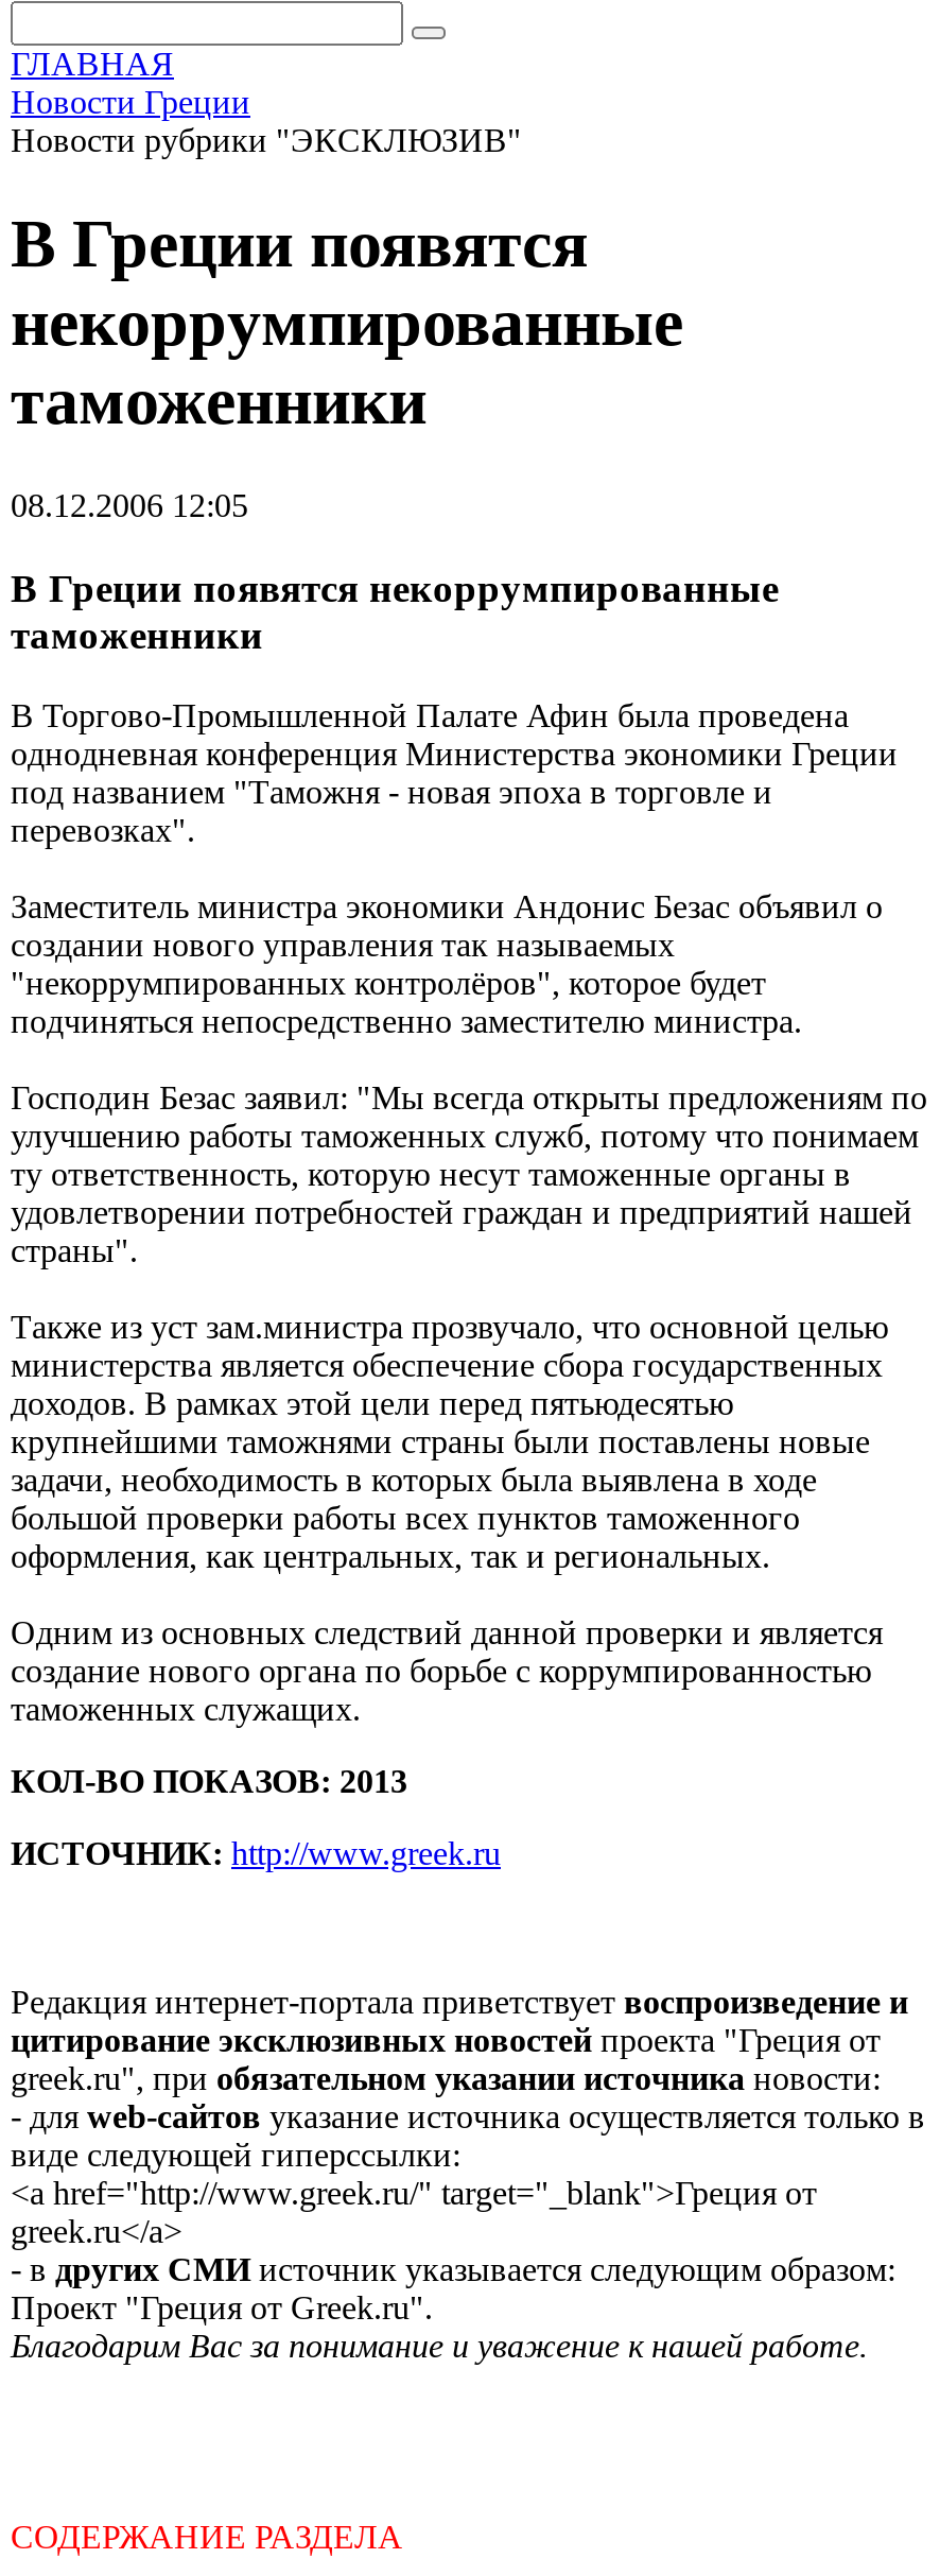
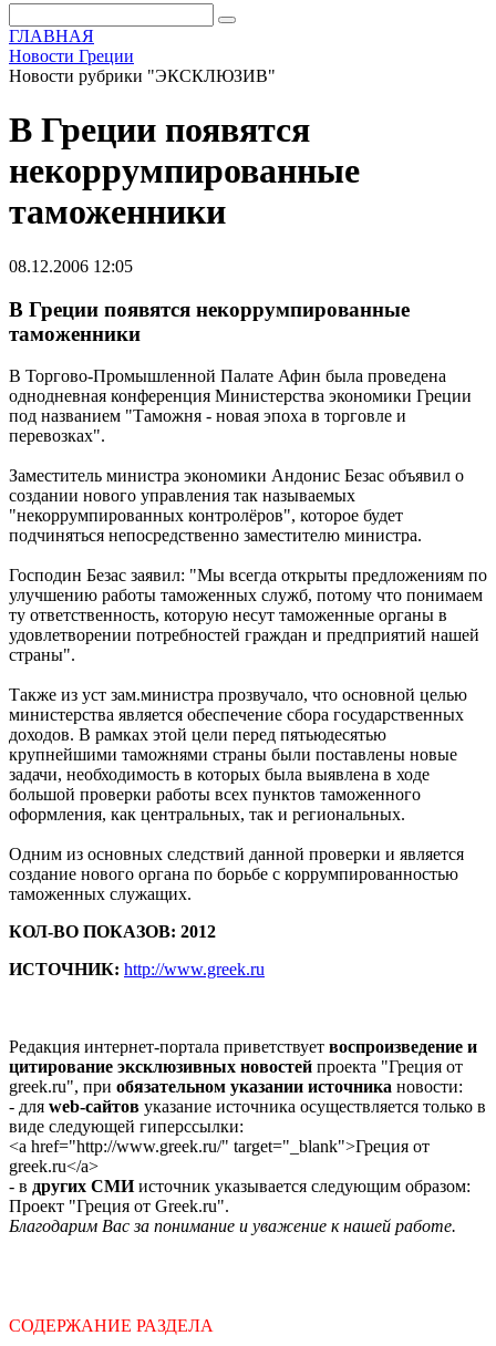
- КОЛ-ВО ПОКАЗОВ: 2013
+ КОЛ-ВО ПОКАЗОВ: 2012
